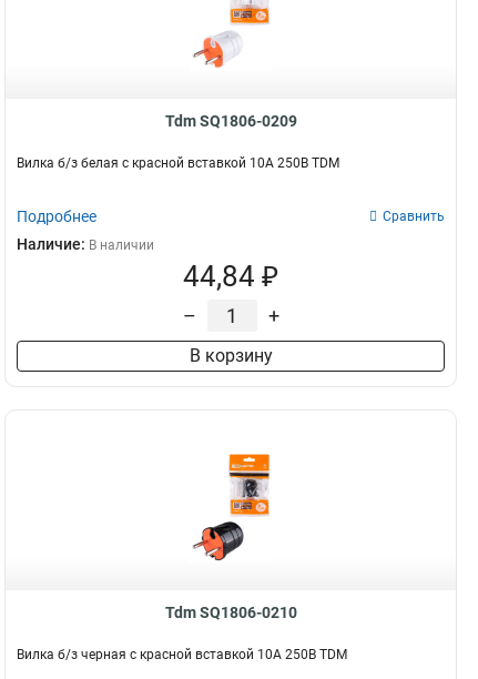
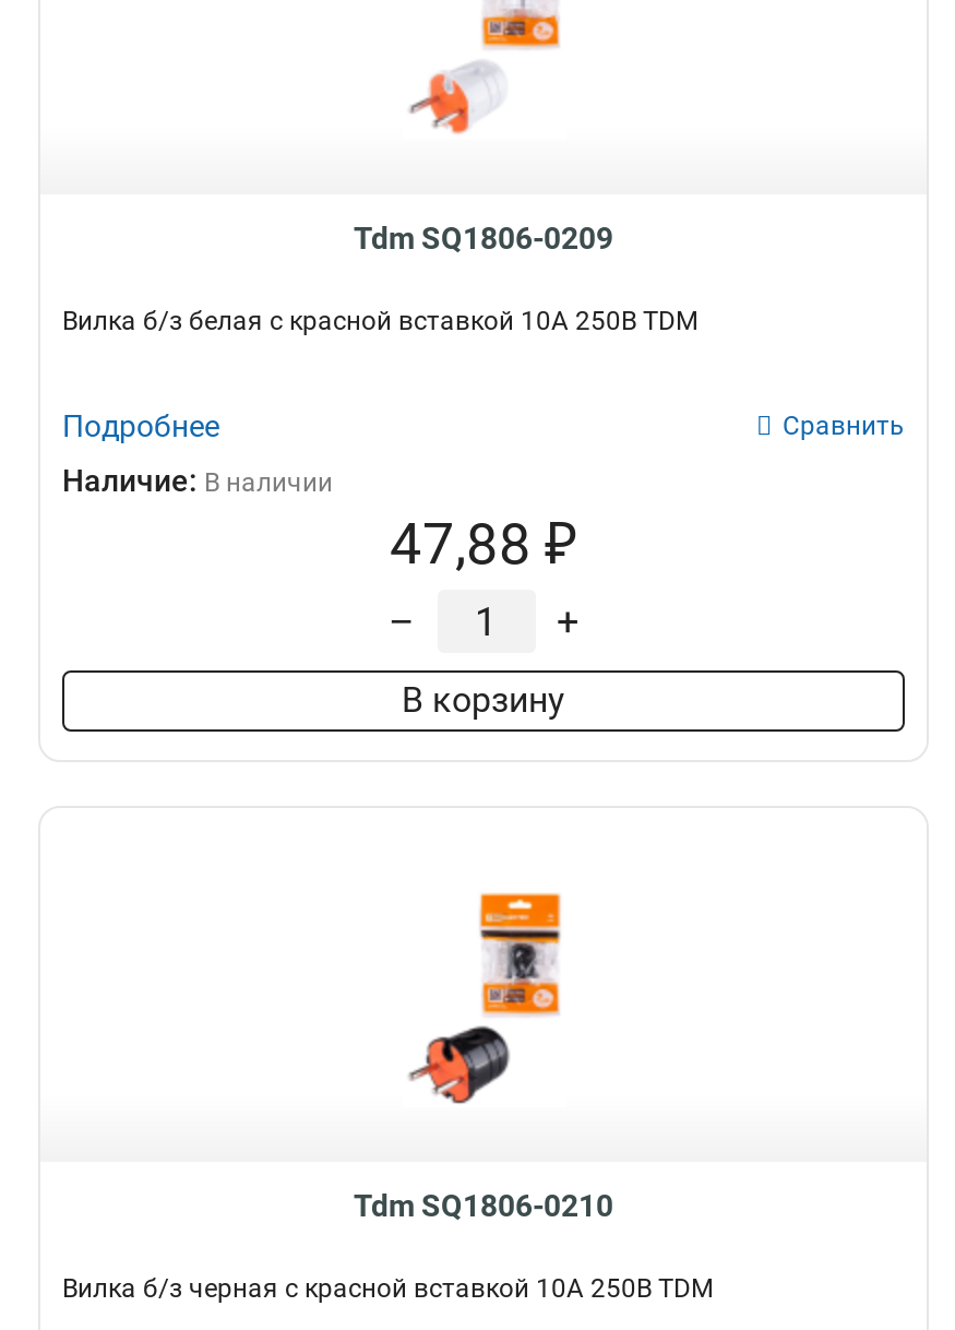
- 44,84 ₽
+ 47,88 ₽
